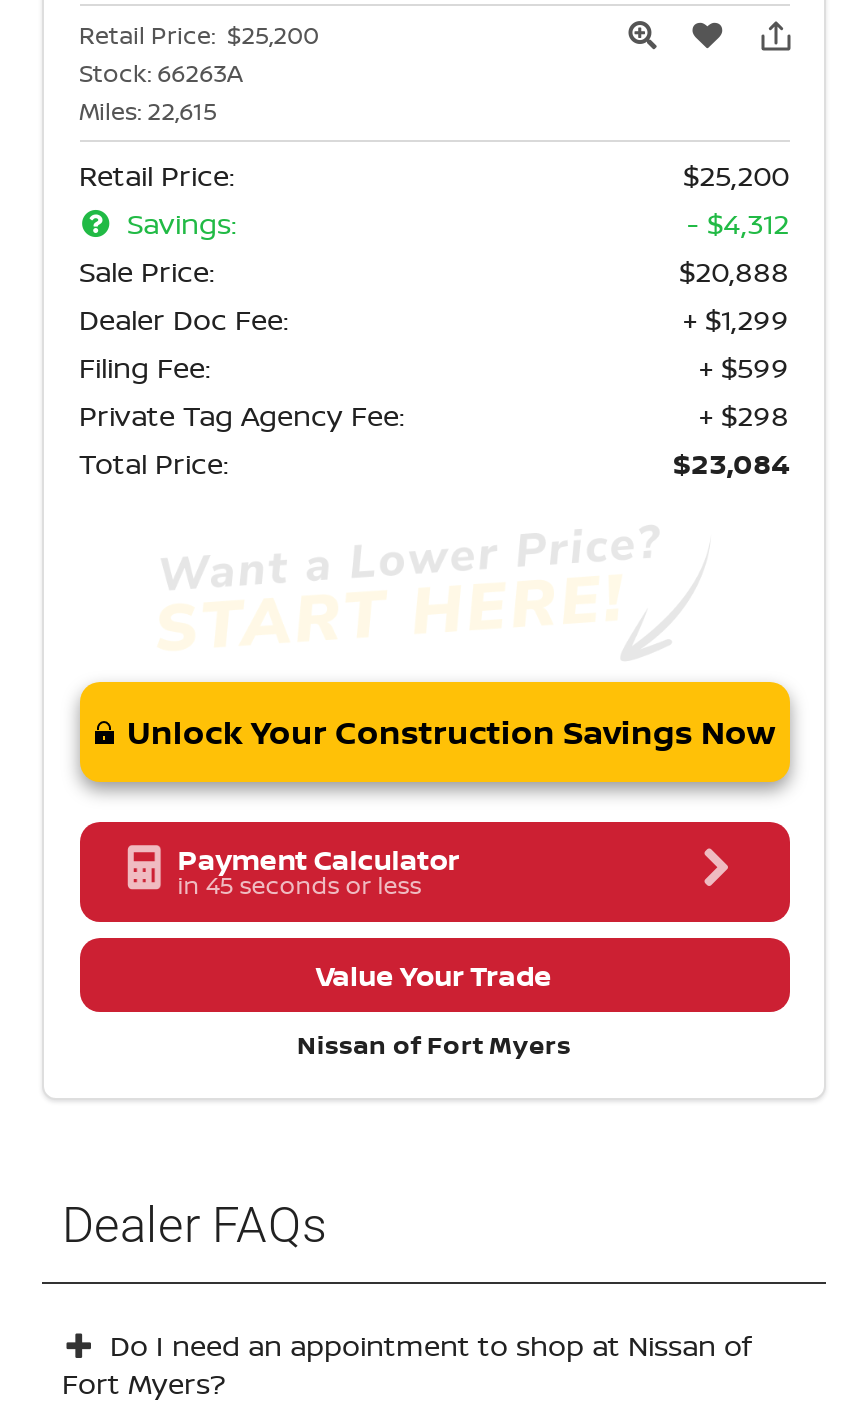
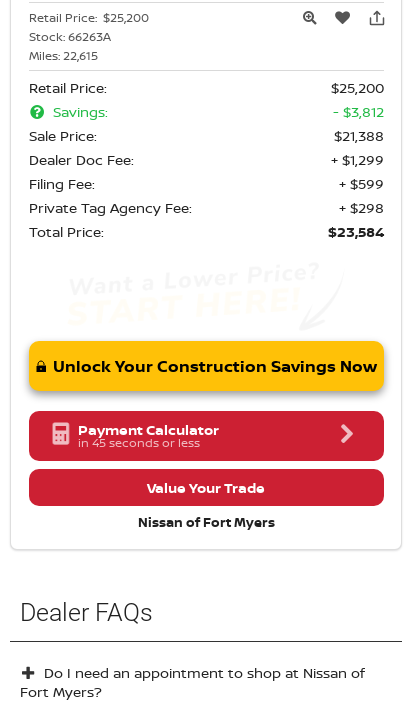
- - $4,312
+ - $3,812

- $20,888
+ $21,388

- $23,084
+ $23,584
